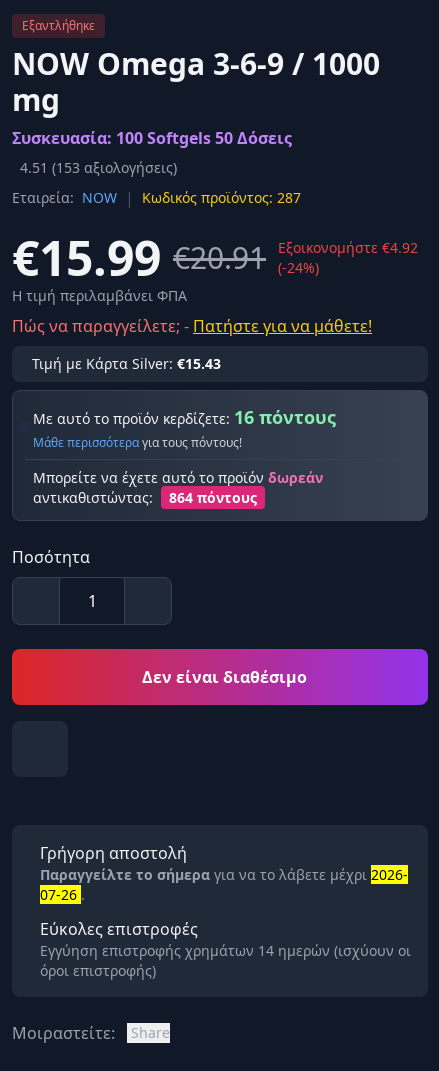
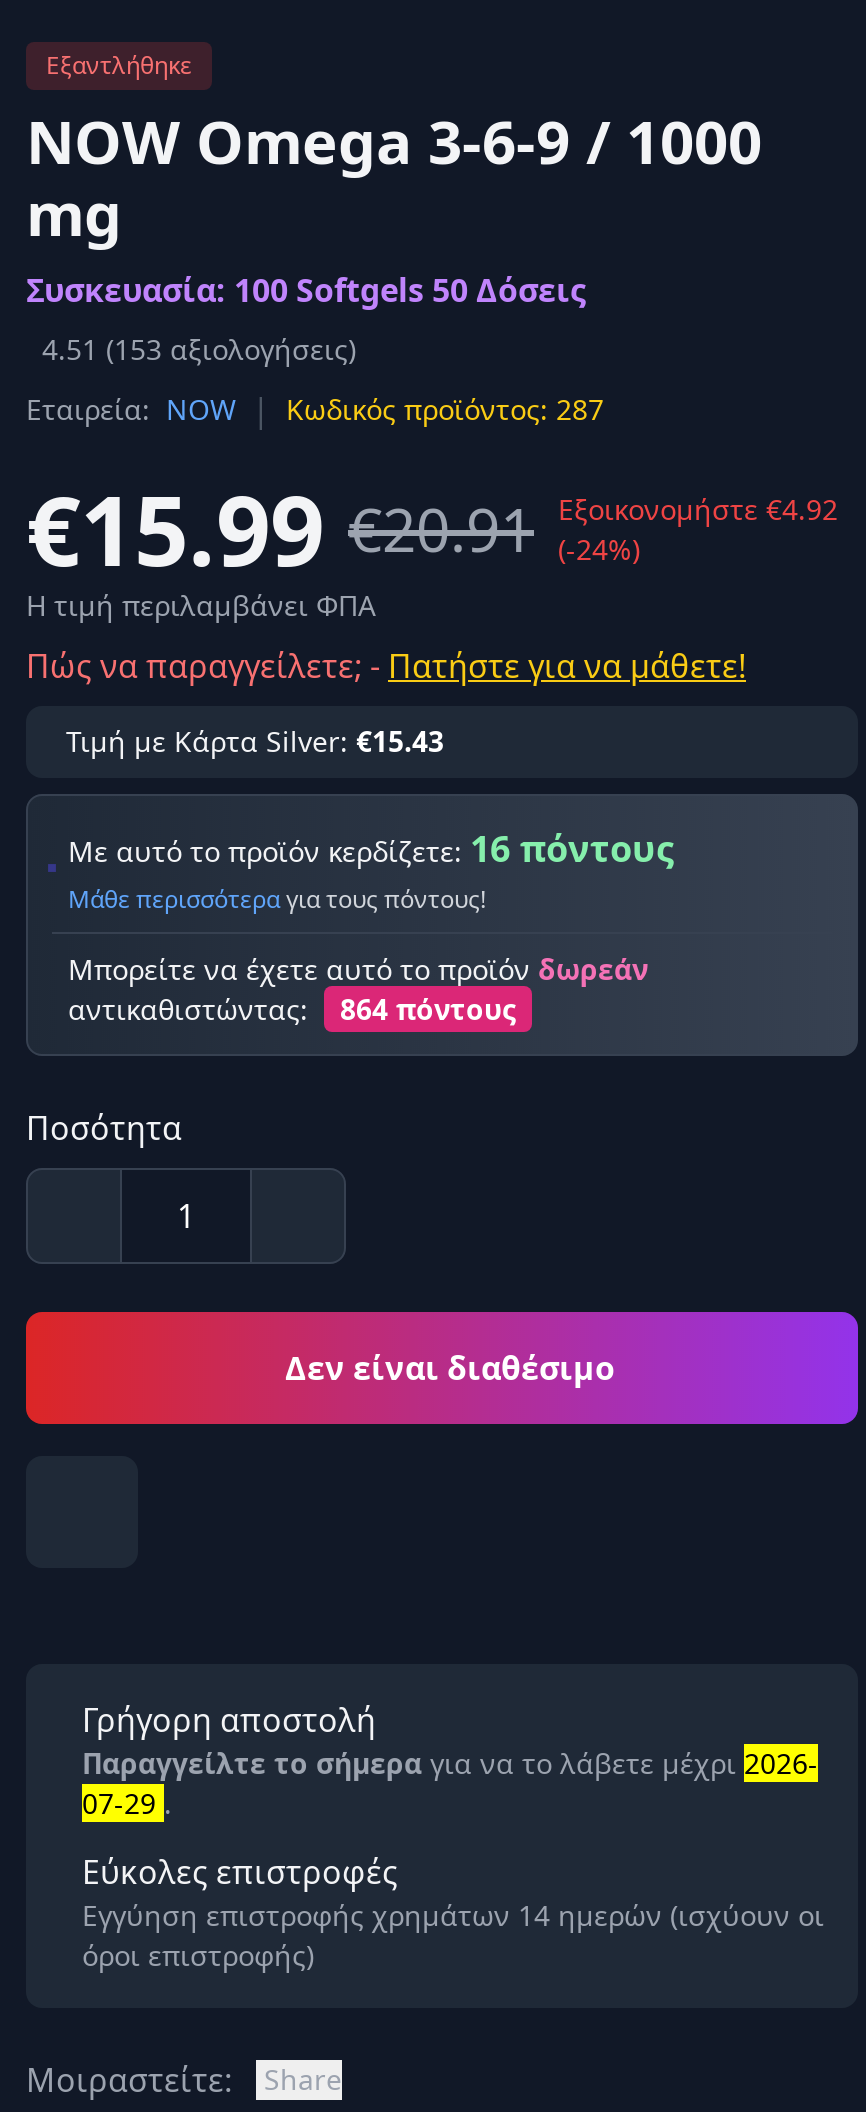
- 07-26.
+ 07-29.
